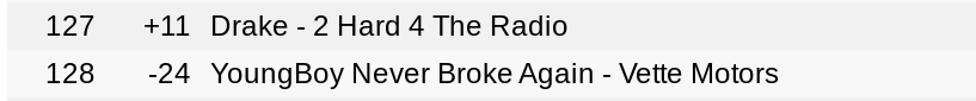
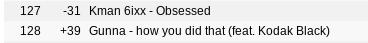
- +11 Drake - 2 Hard 4 The Radio
+ -31 Kman 6ixx - Obsessed

- -24 YoungBoy Never Broke Again - Vette Motors
+ +39 Gunna - how you did that (feat. Kodak Black)
